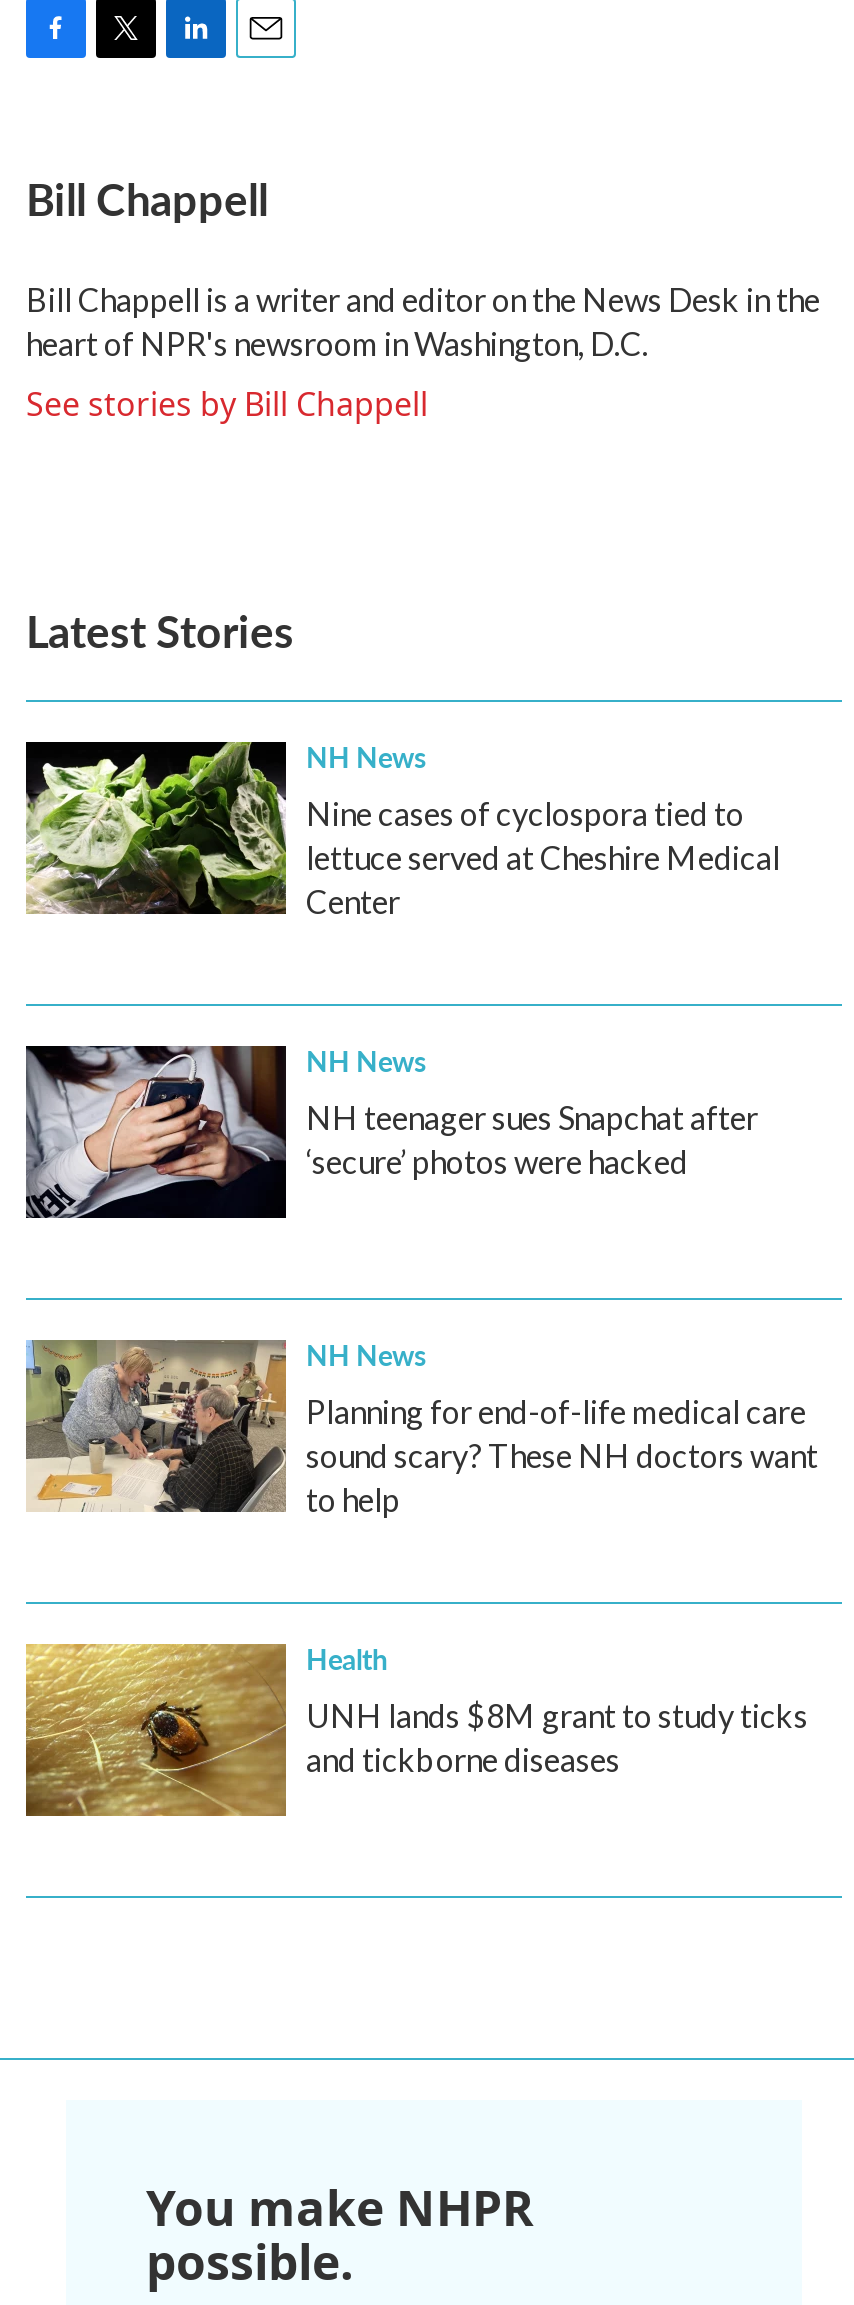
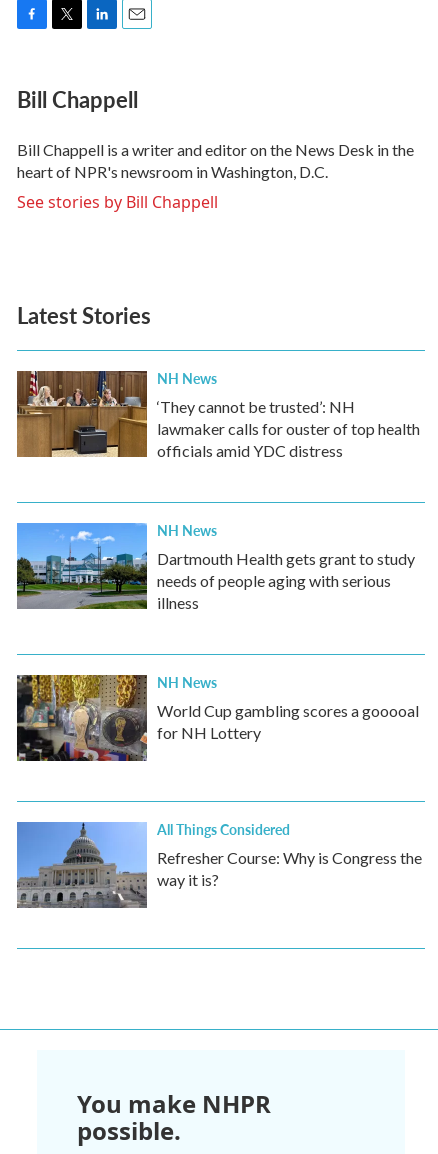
- [image]
- Nine cases of cyclospora tied to
- lettuce served at Cheshire Medical
- Center
+ [image]
+ ‘They cannot be trusted’: NH
+ lawmaker calls for ouster of top health
+ officials amid YDC distress

- [image]
- NH teenager sues Snapchat after
- ‘secure’ photos were hacked
+ [image]
+ Dartmouth Health gets grant to study
+ needs of people aging with serious
+ illness

- [image]
- Planning for end-of-life medical care
- sound scary? These NH doctors want
- to help
+ [image]
+ World Cup gambling scores a gooooal
+ for NH Lottery

- [image]
- Health
- UNH lands $8M grant to study ticks
- and tickborne diseases
+ [image]
+ All Things Considered
+ Refresher Course: Why is Congress the
+ way it is?
